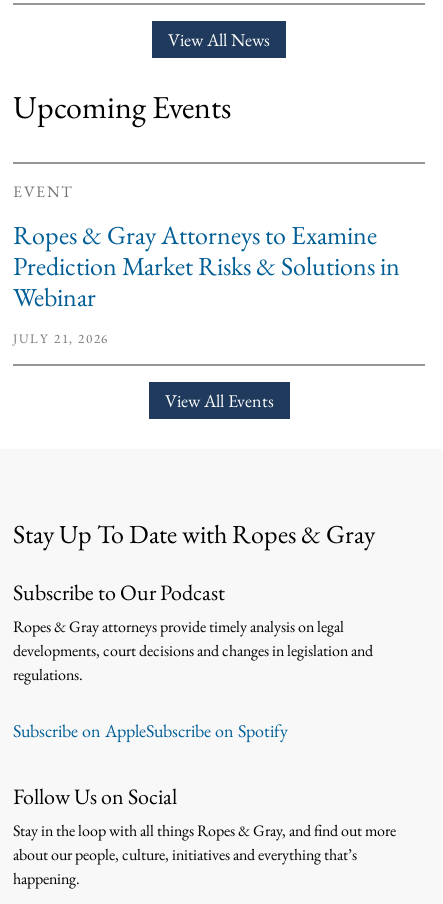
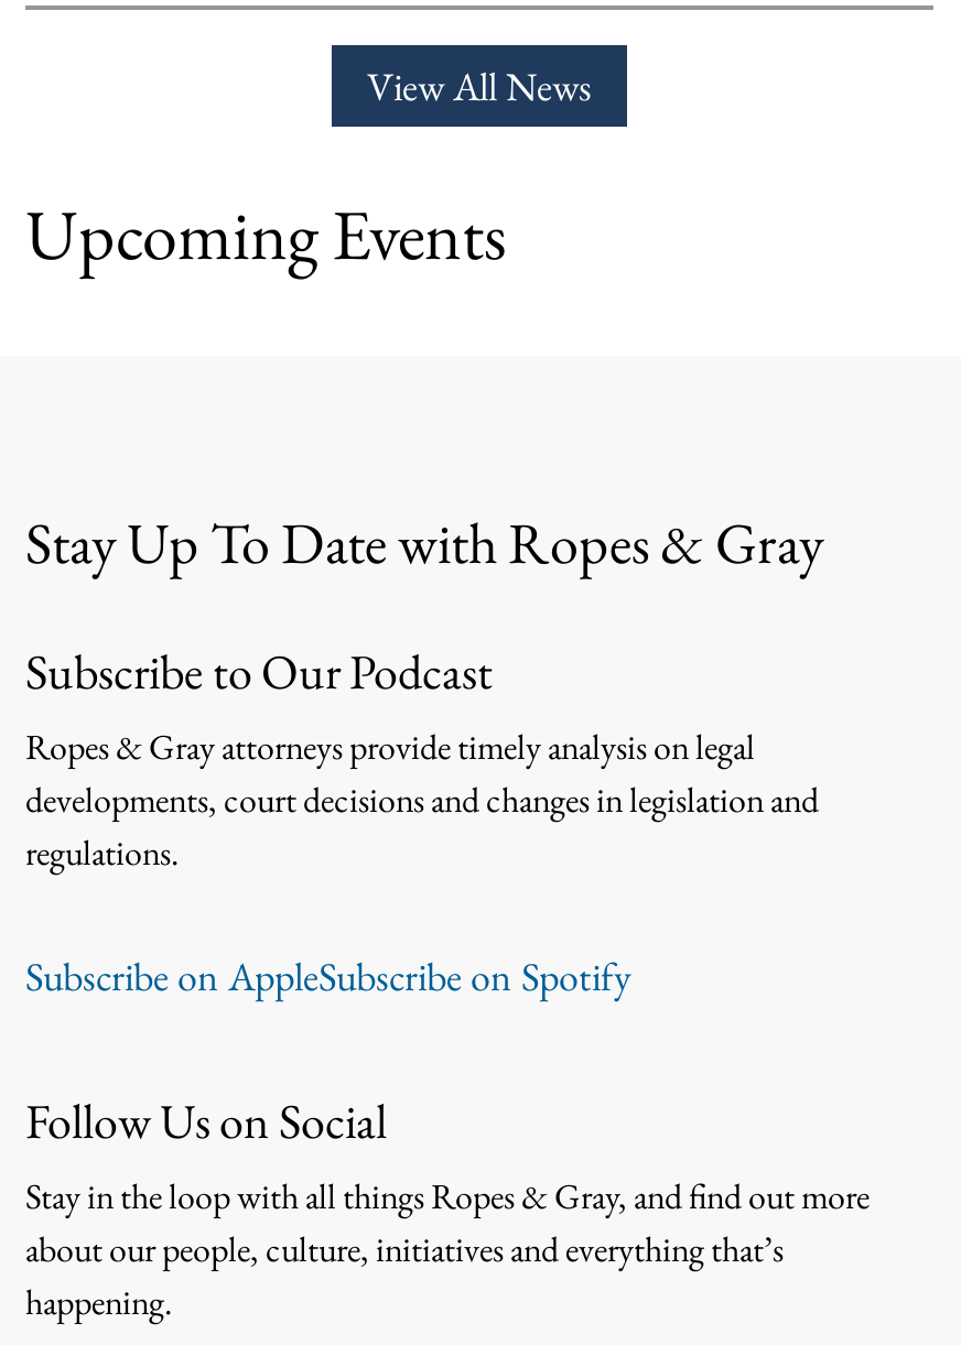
- EVENT
- Ropes & Gray Attorneys to Examine
- Prediction Market Risks & Solutions in
- Webinar
- JULY 21, 2026
- View All Events
